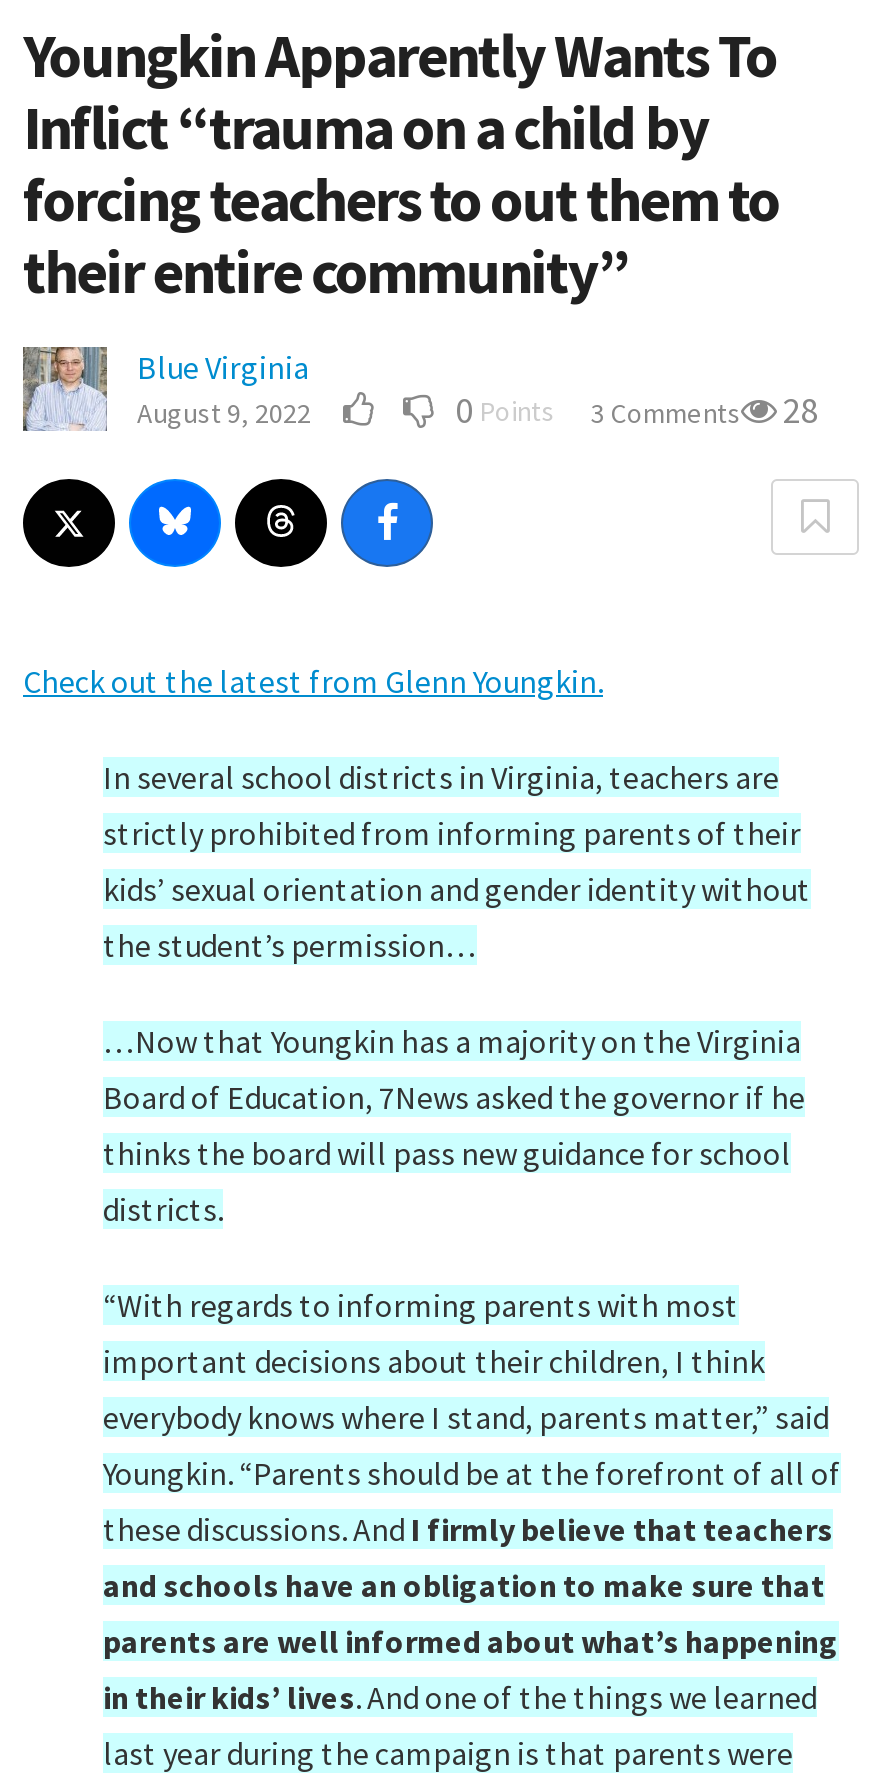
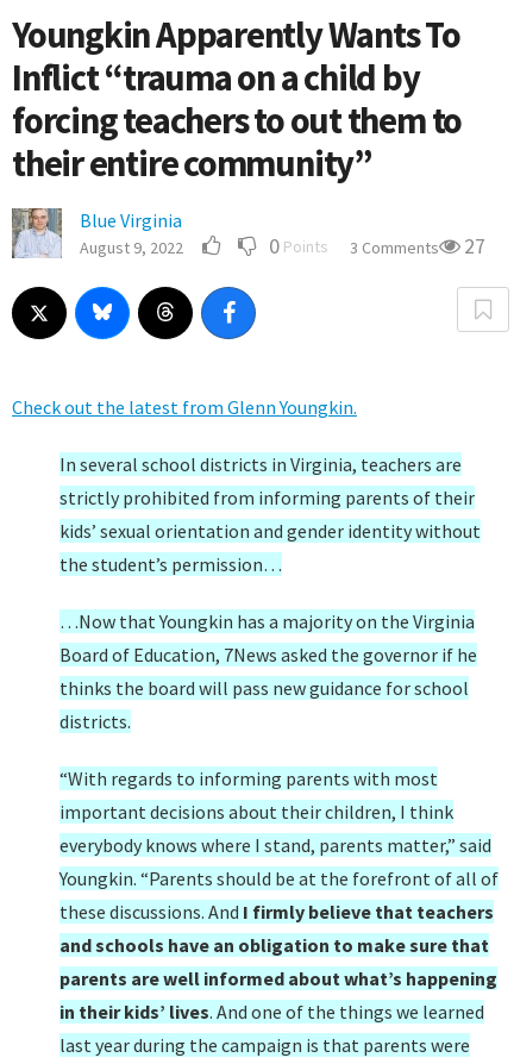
- 0 Points 3 Comments 28
+ 0 Points 3 Comments 27
